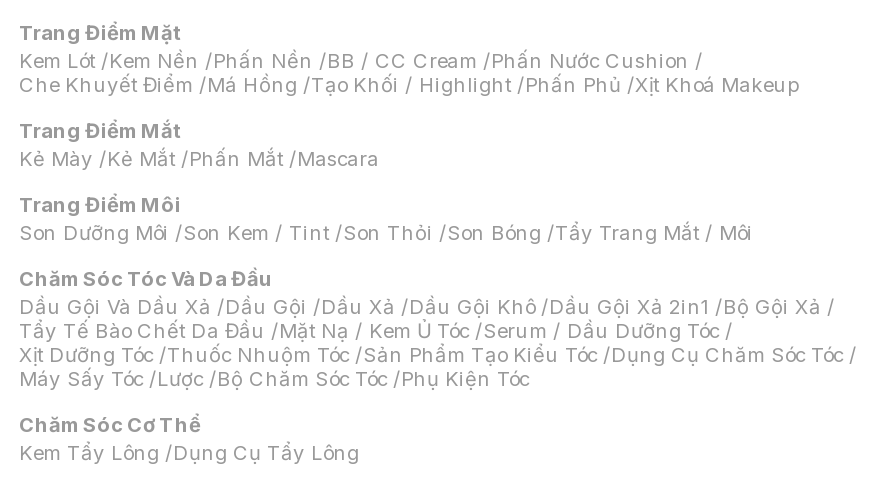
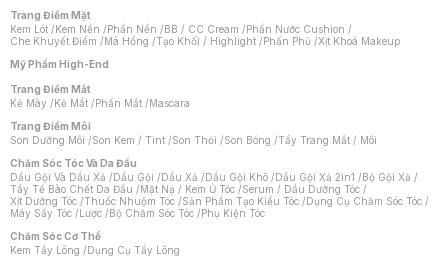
+ Mỹ Phẩm High-End
